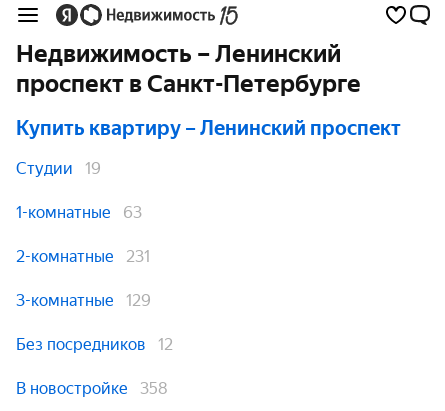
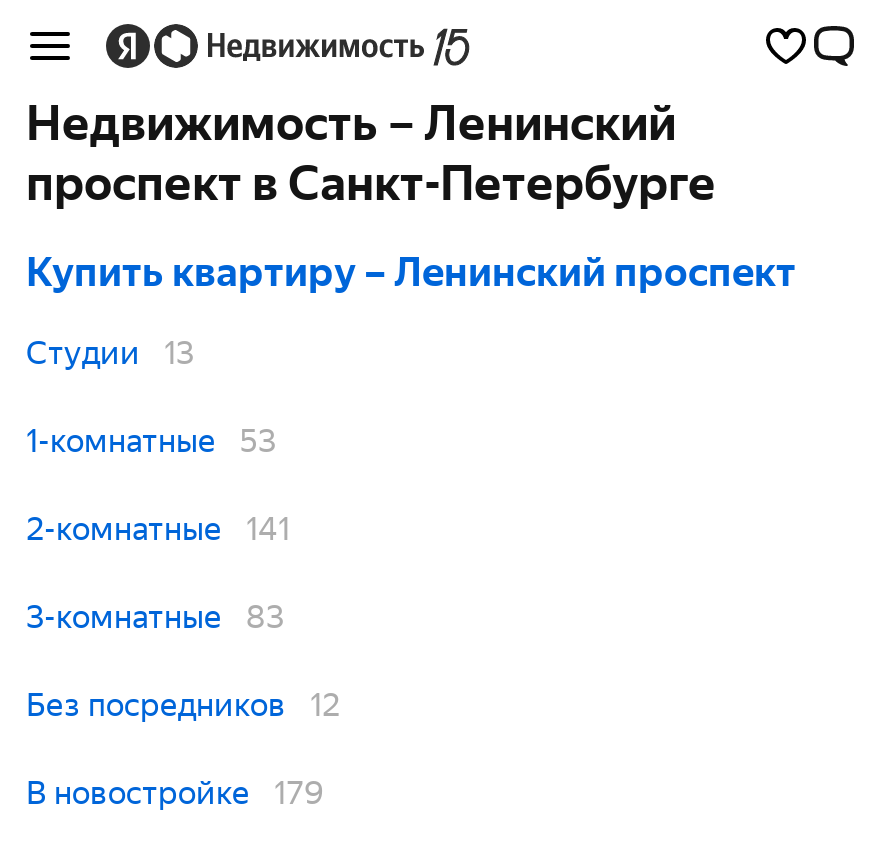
- Студии 19
+ Студии 13

- 1-комнатные 63
+ 1-комнатные 53

- 2-комнатные 231
+ 2-комнатные 141

- 3-комнатные 129
+ 3-комнатные 83

- В новостройке 358
+ В новостройке 179
